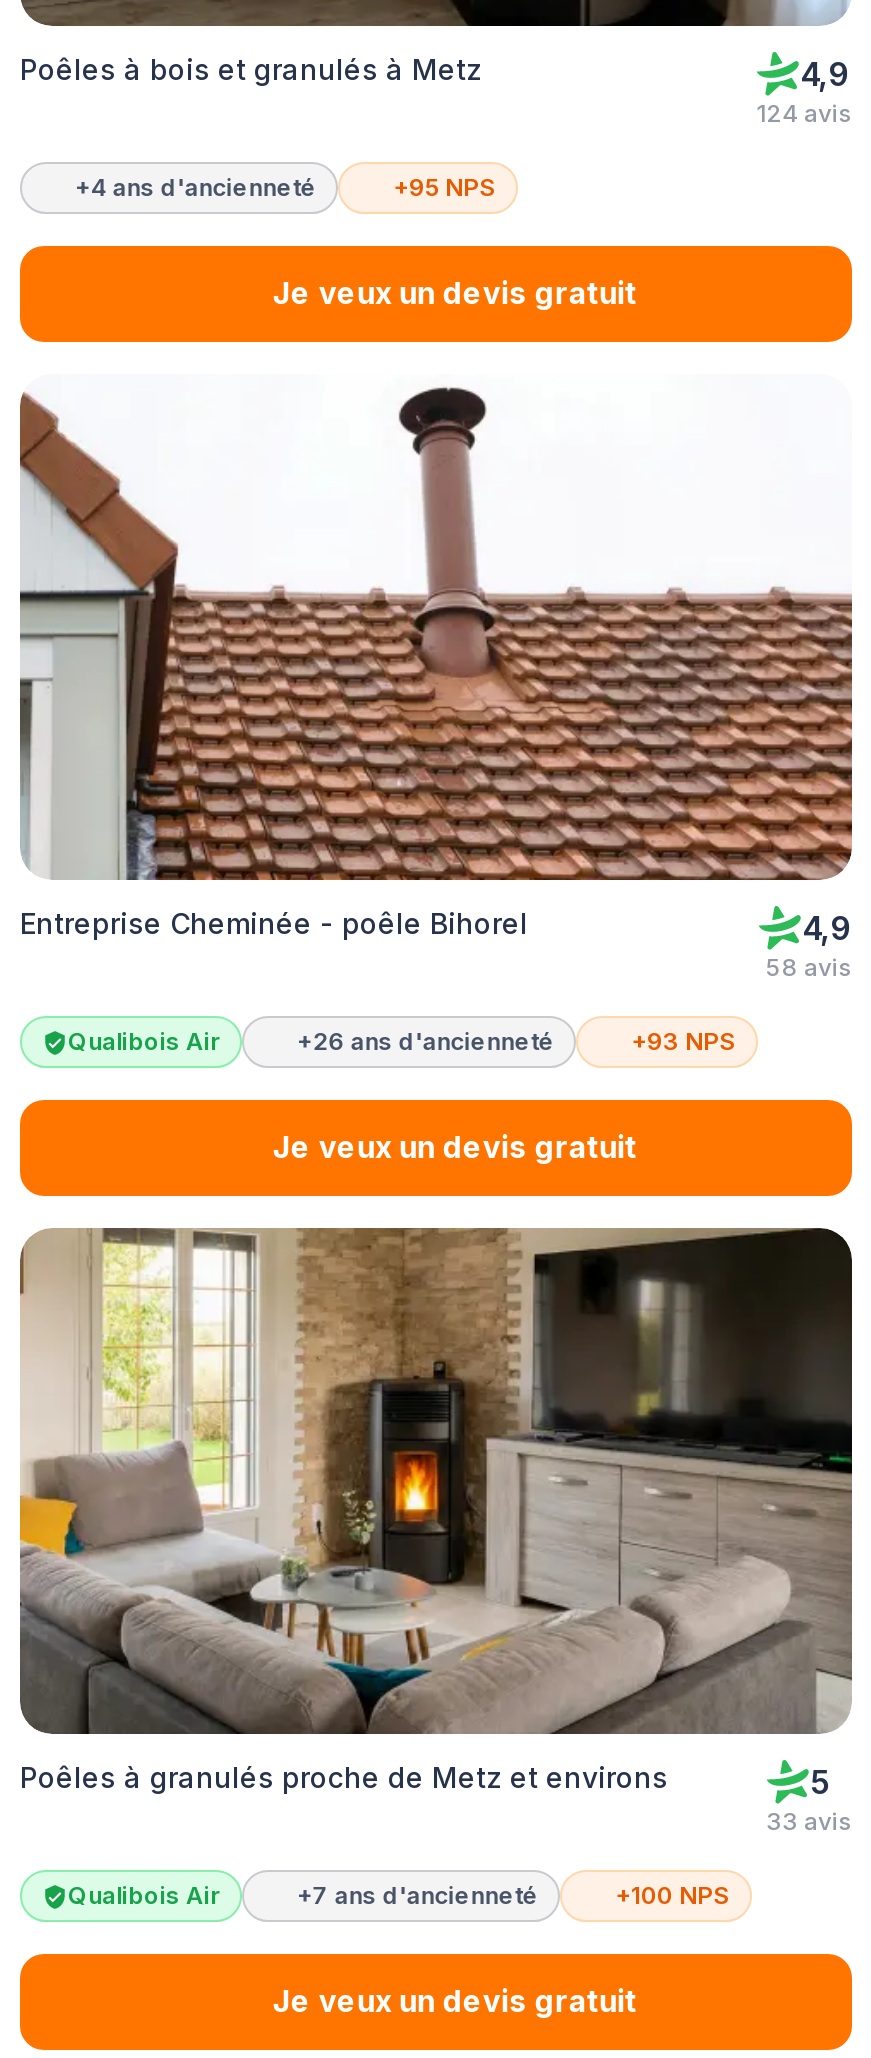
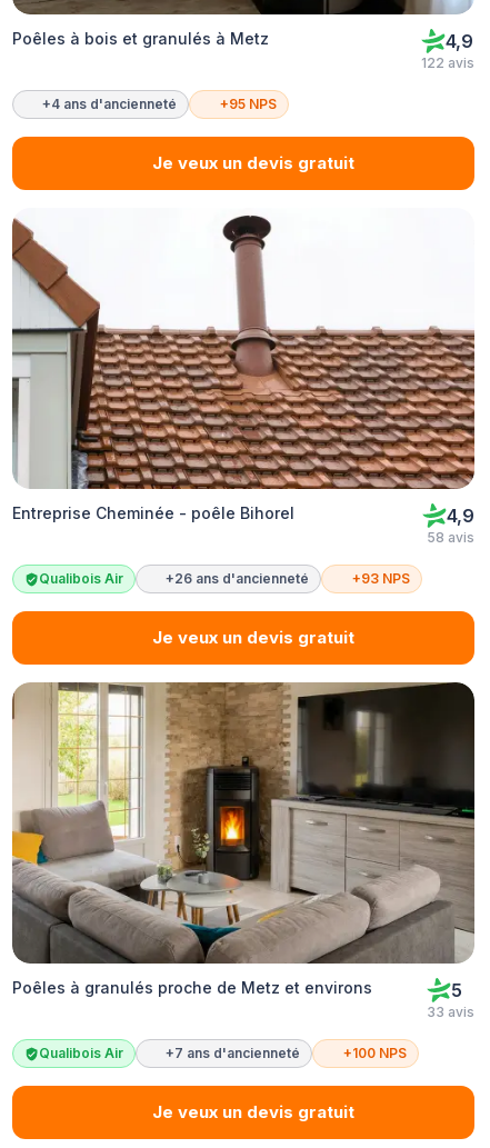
- 124 avis
+ 122 avis
